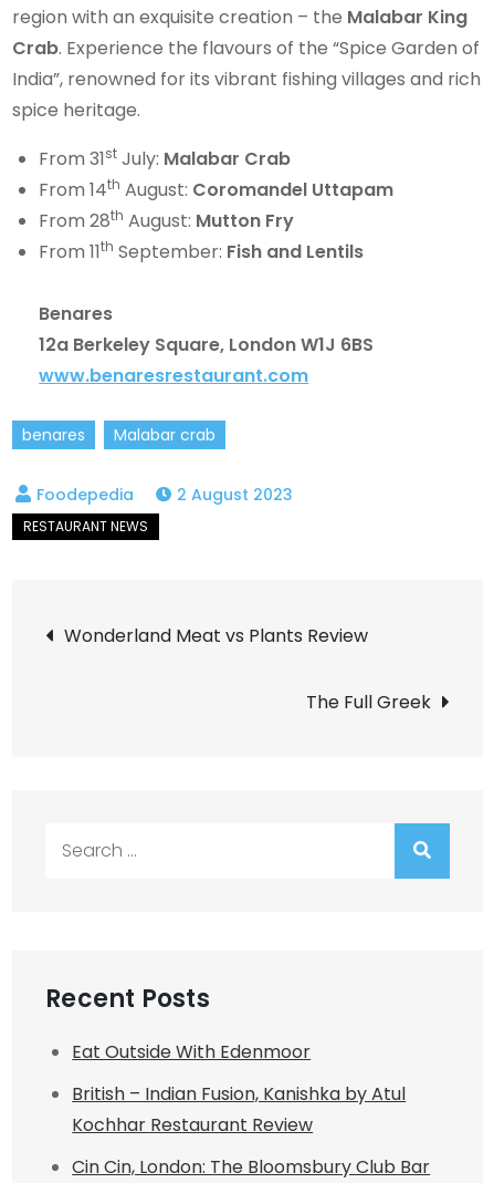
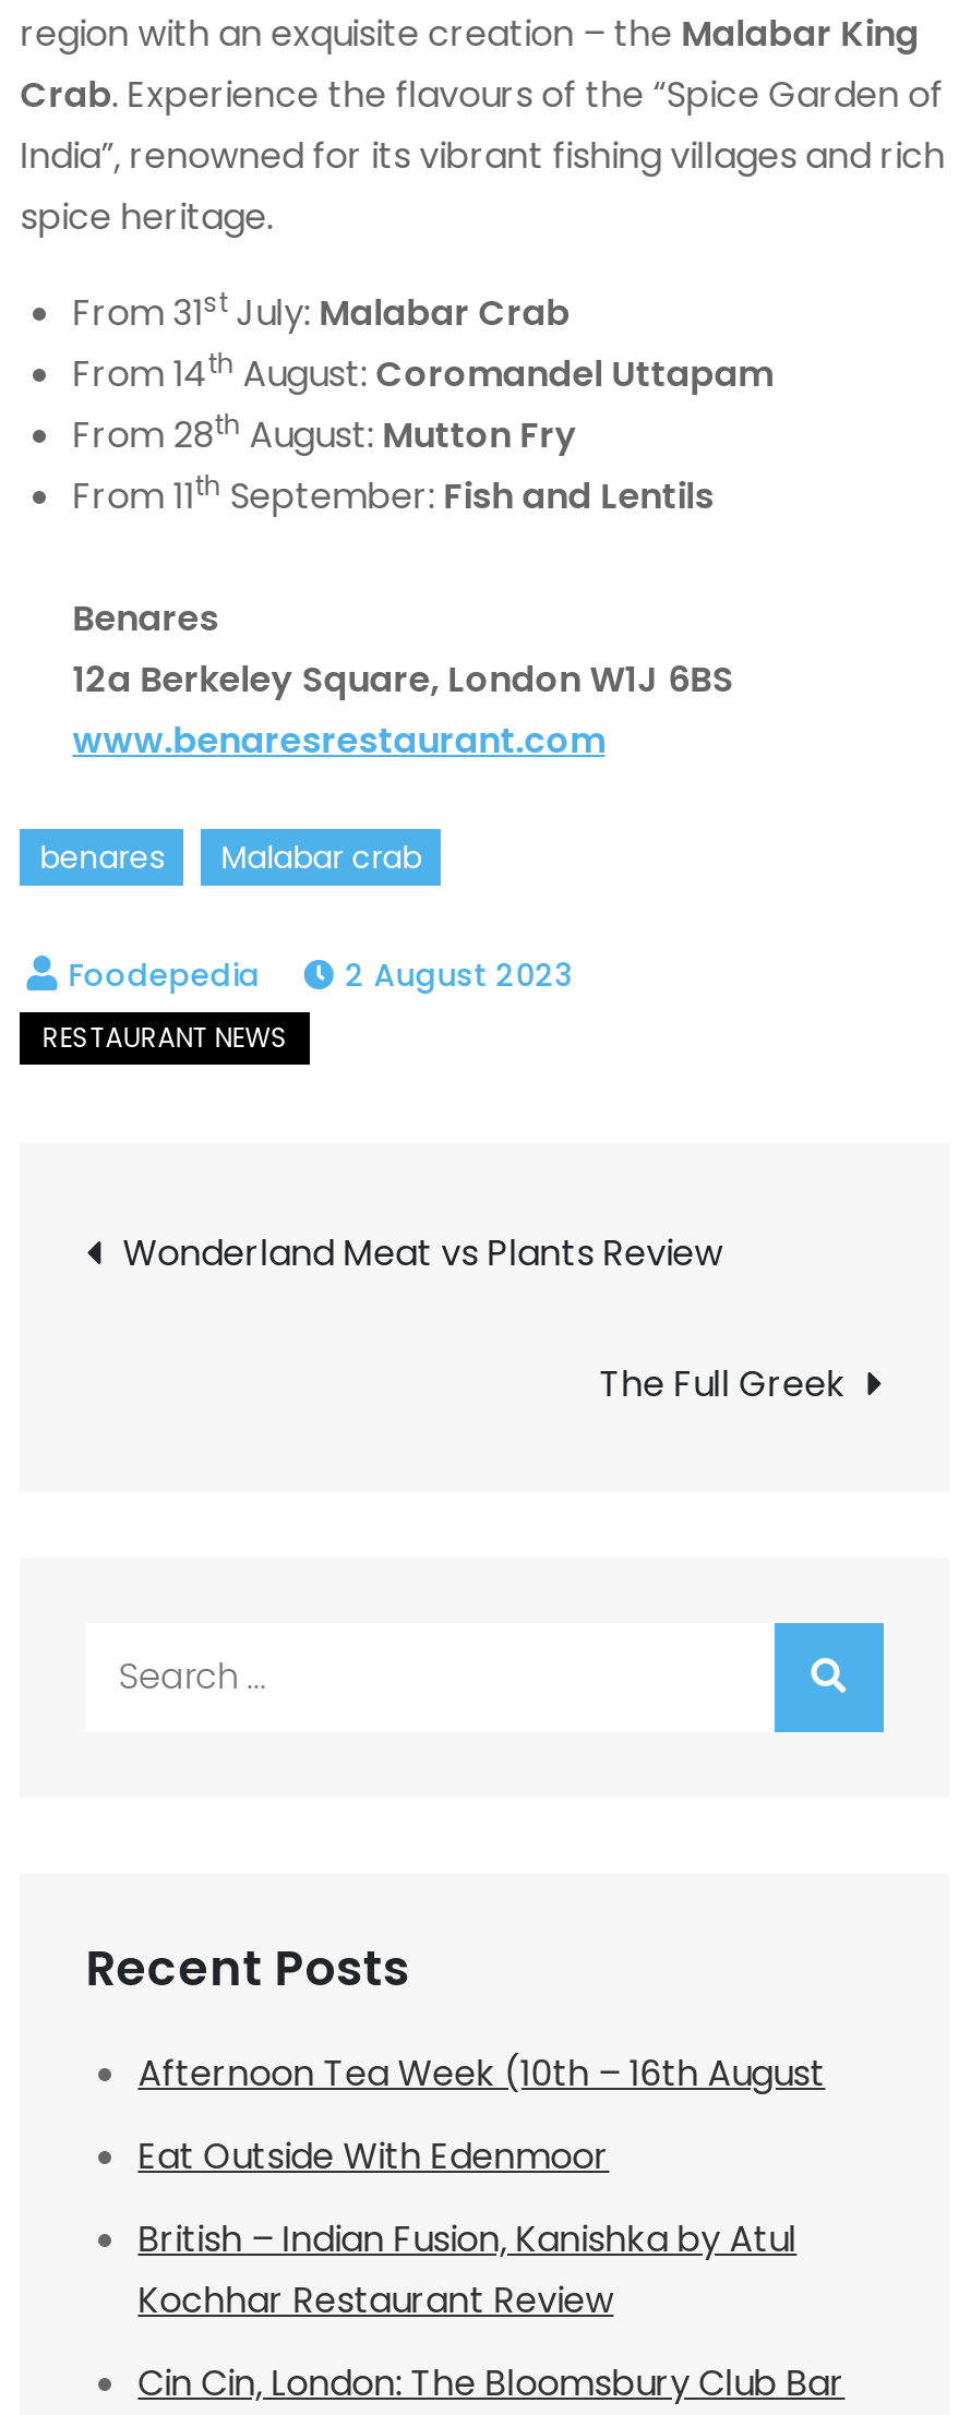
+ Afternoon Tea Week (10th – 16th August
